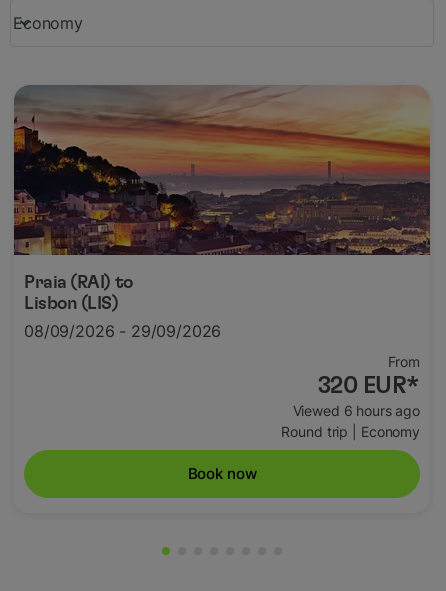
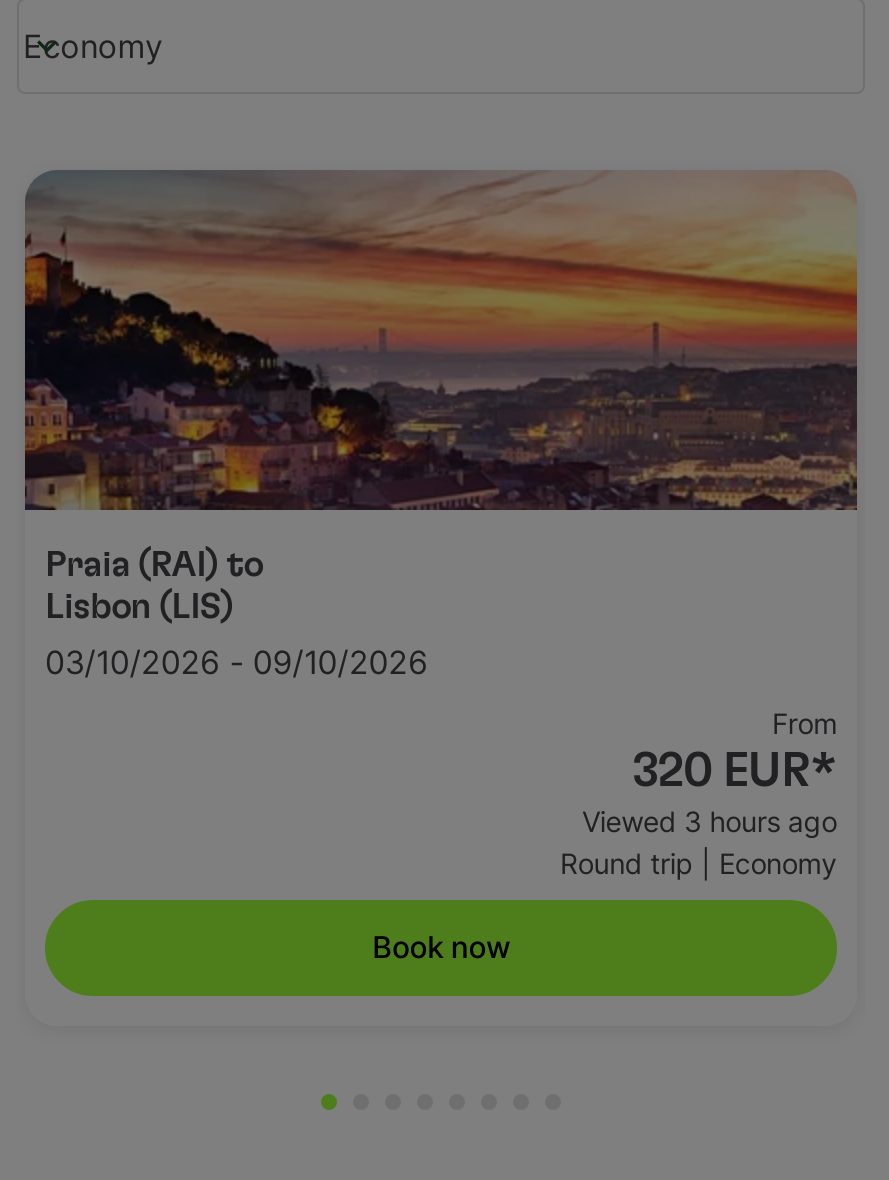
- 08/09/2026 - 29/09/2026
+ 03/10/2026 - 09/10/2026

- Viewed 6 hours ago
+ Viewed 3 hours ago
